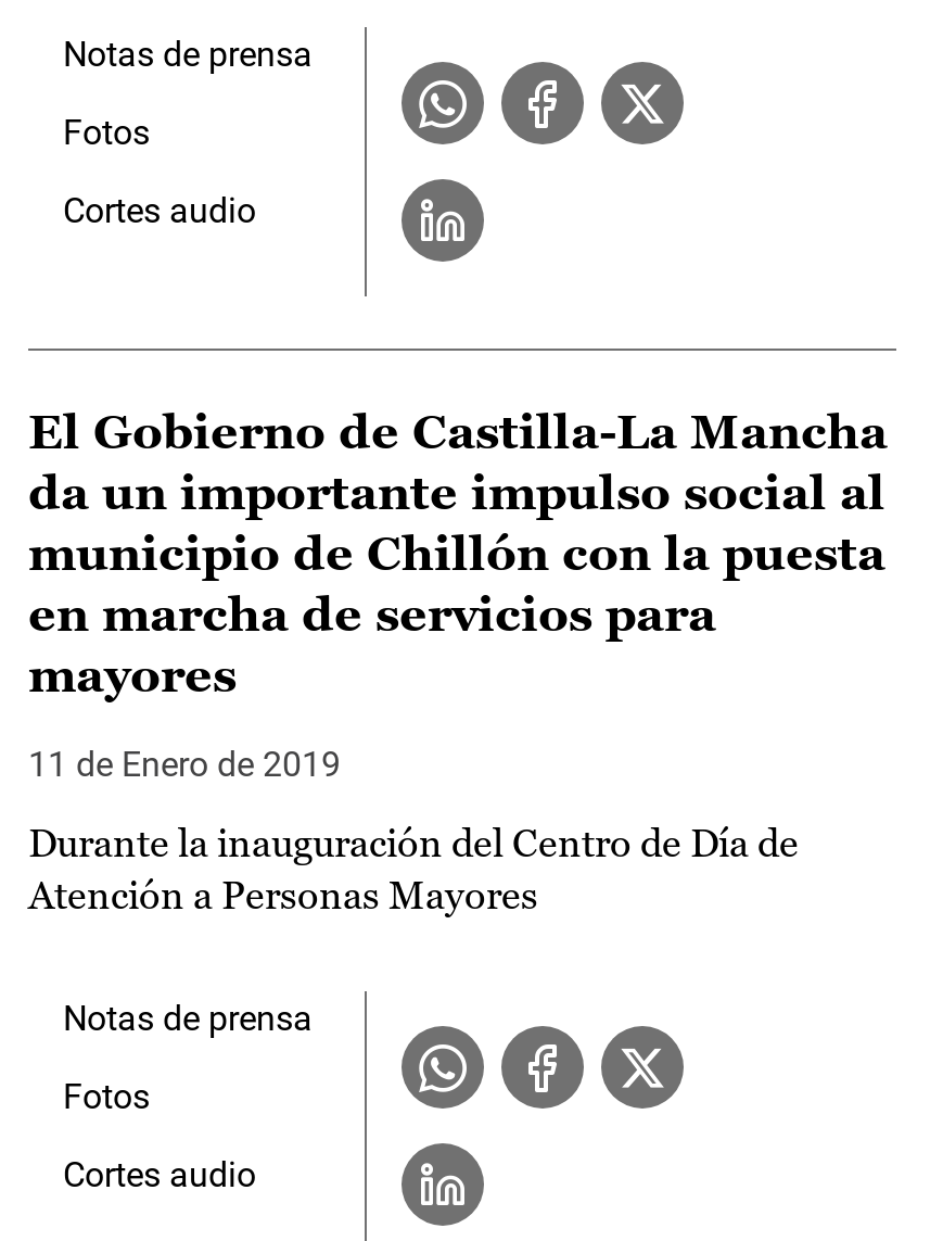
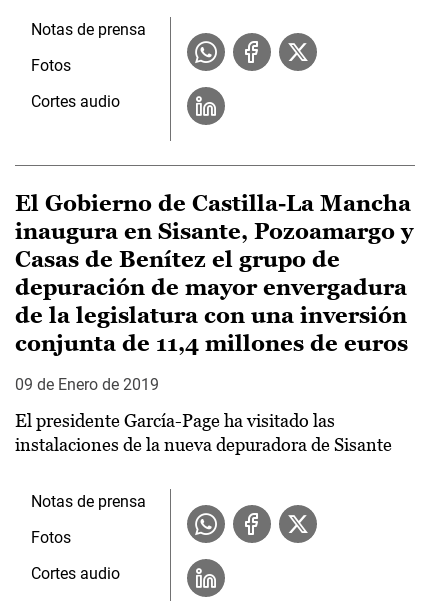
- da un importante impulso social al
- municipio de Chillón con la puesta
- en marcha de servicios para
- mayores
+ inaugura en Sisante, Pozoamargo y
+ Casas de Benítez el grupo de
+ depuración de mayor envergadura
+ de la legislatura con una inversión
+ conjunta de 11,4 millones de euros

- 11 de Enero de 2019
+ 09 de Enero de 2019

- Durante la inauguración del Centro de Día de
- Atención a Personas Mayores
+ El presidente García-Page ha visitado las
+ instalaciones de la nueva depuradora de Sisante
